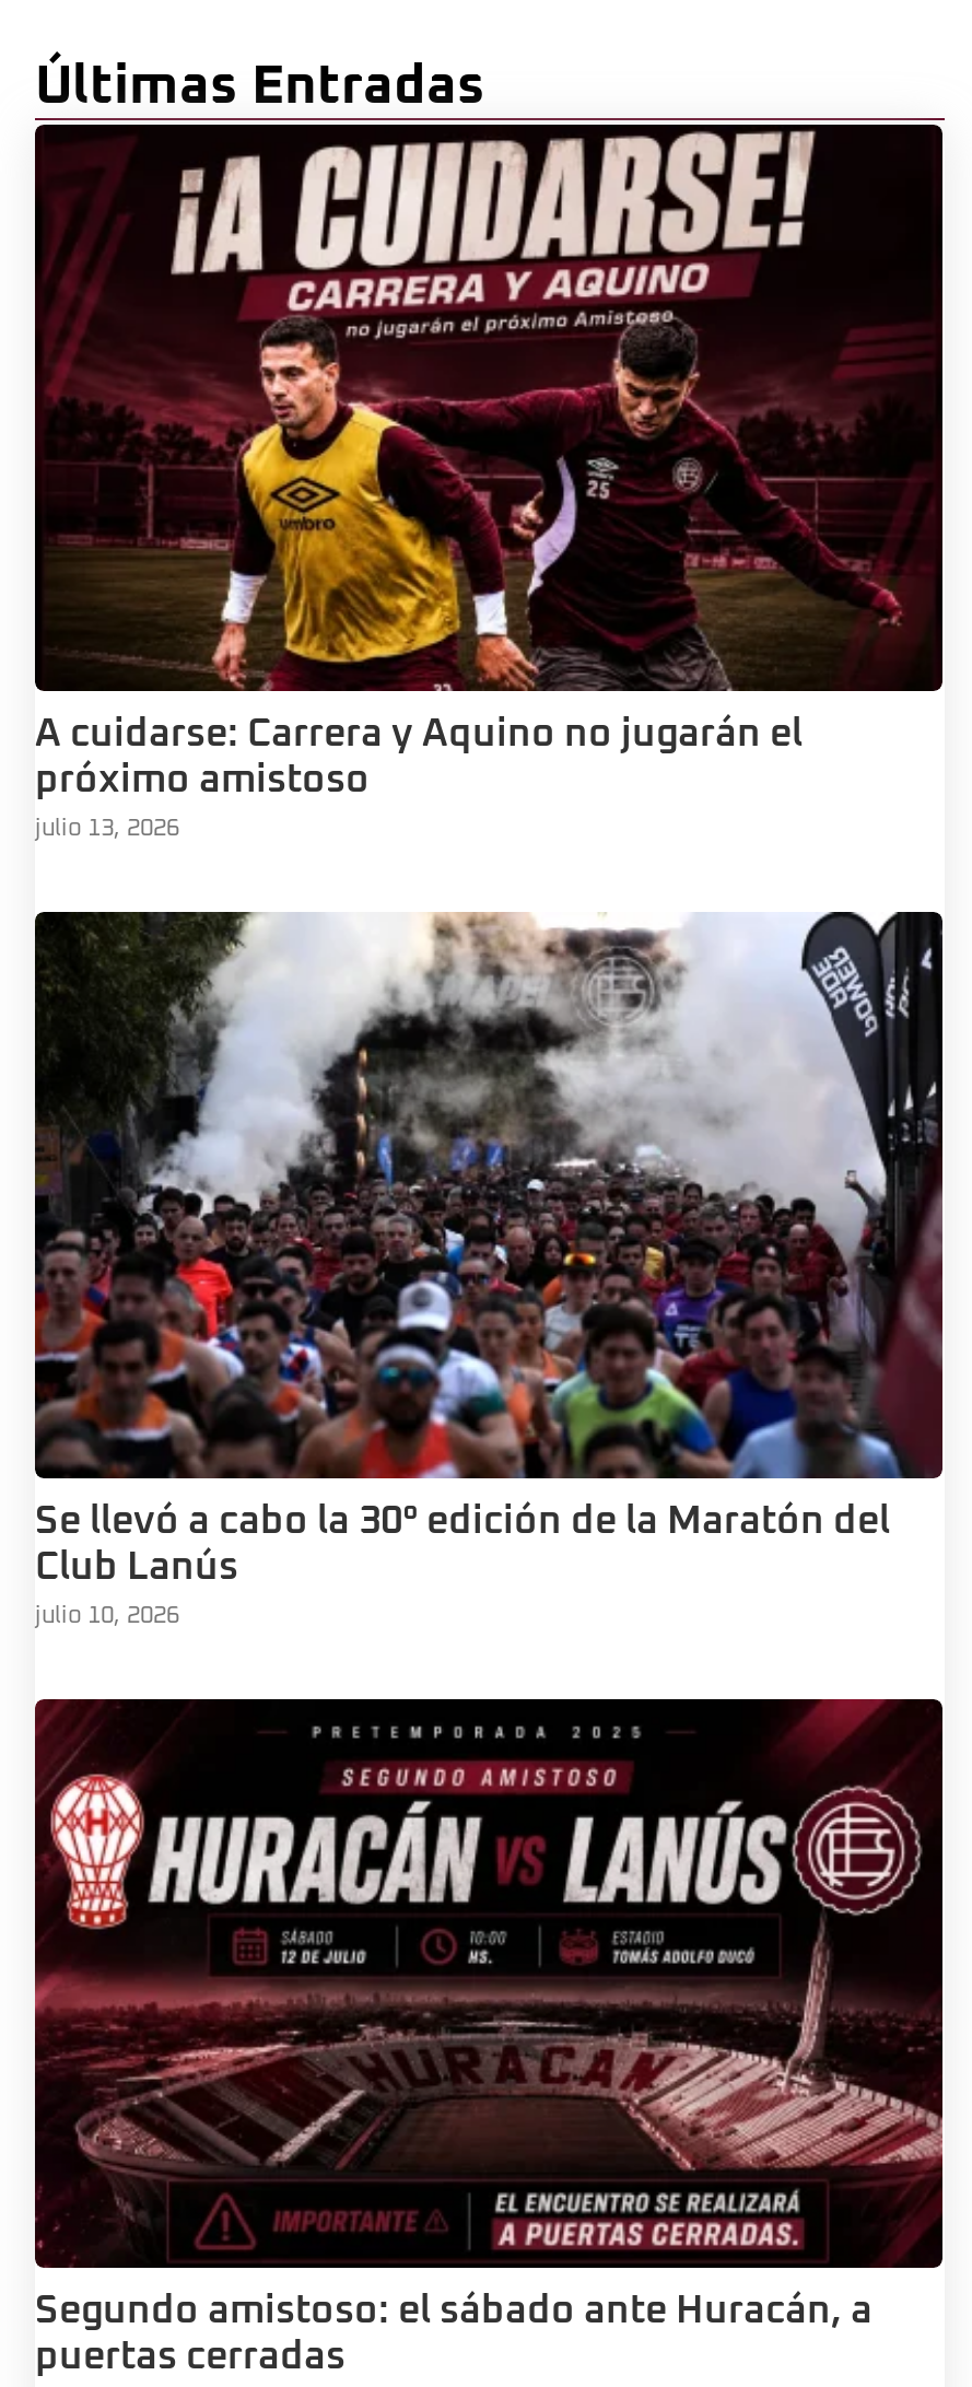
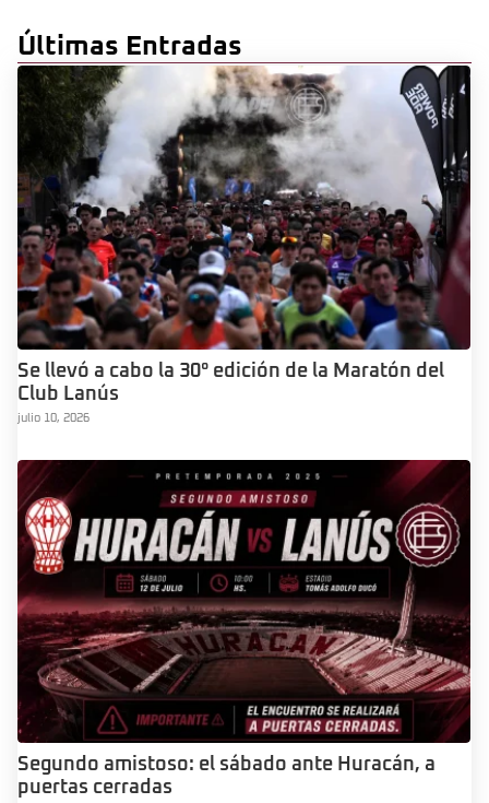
- [image]
- A cuidarse: Carrera y Aquino no jugarán el
- próximo amistoso
- julio 13, 2026
